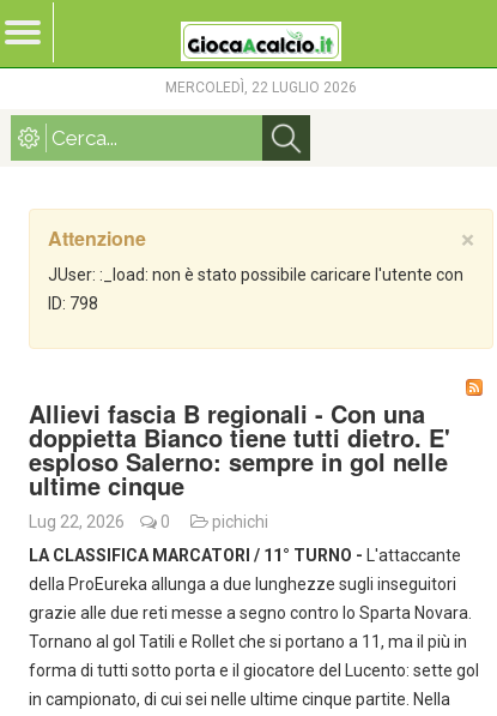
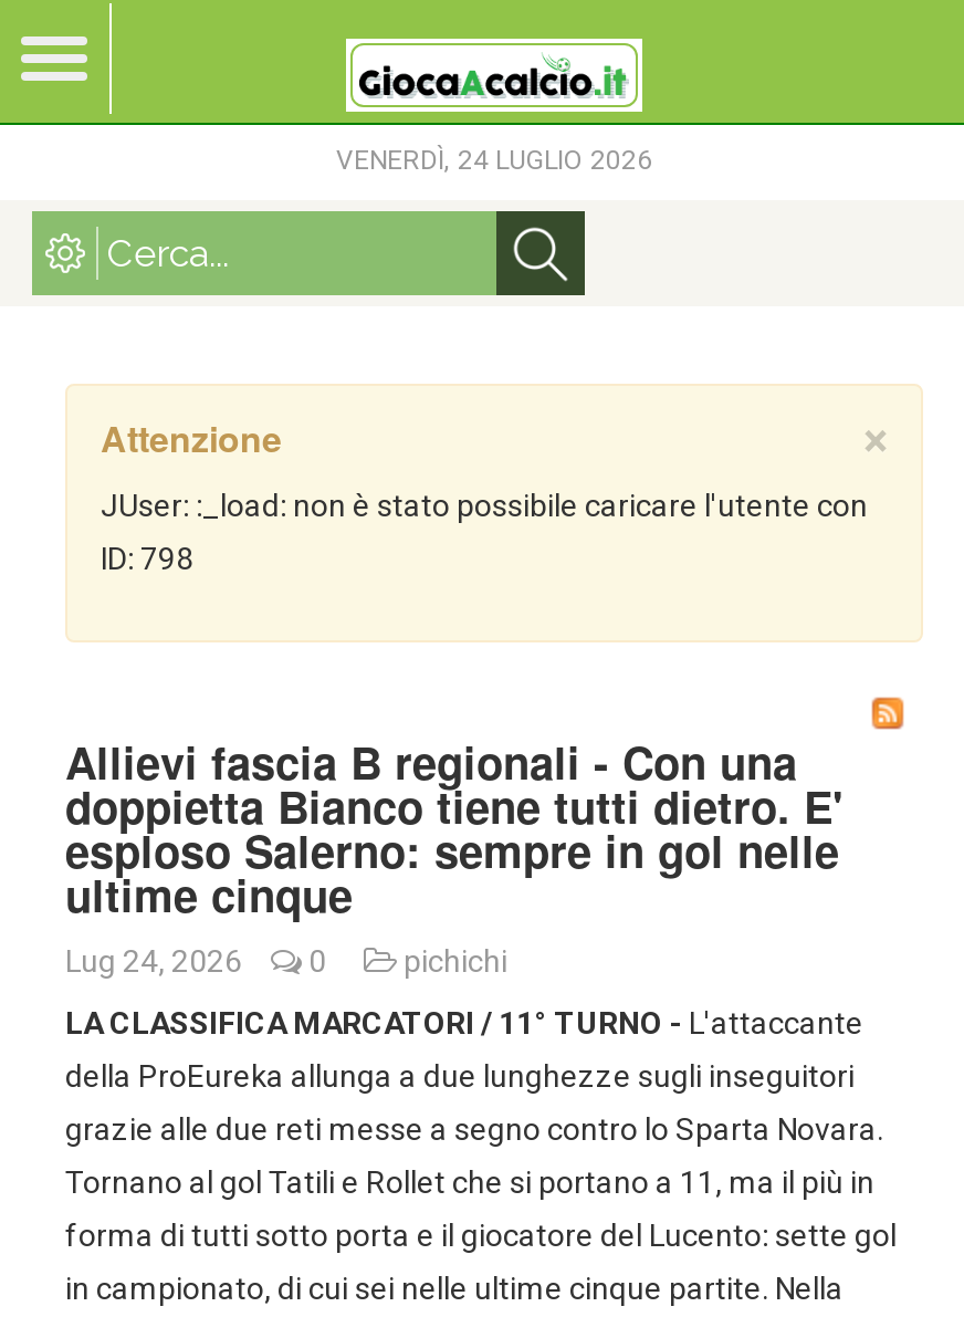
- MERCOLEDÌ, 22 LUGLIO 2026
+ VENERDÌ, 24 LUGLIO 2026

- Lug 22, 2026 0 pichichi
+ Lug 24, 2026 0 pichichi
